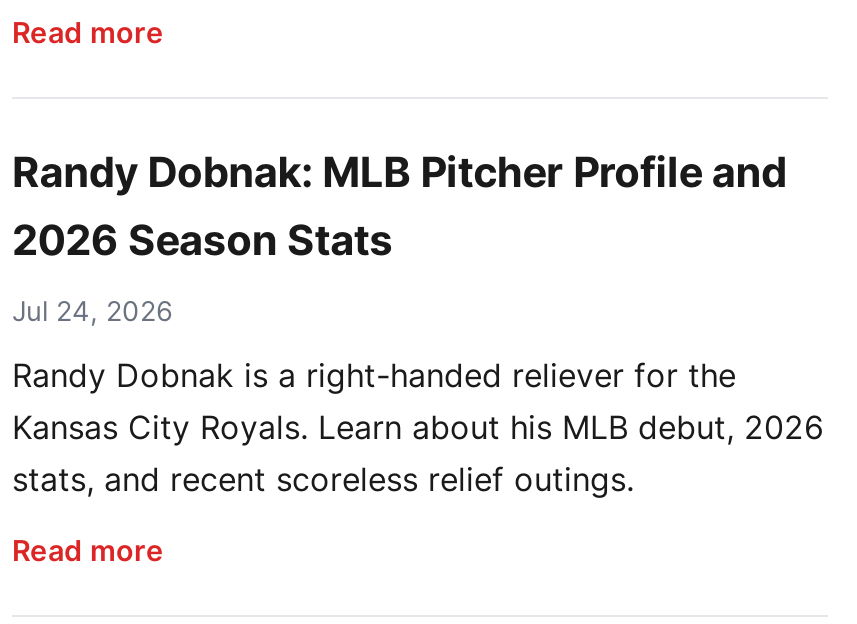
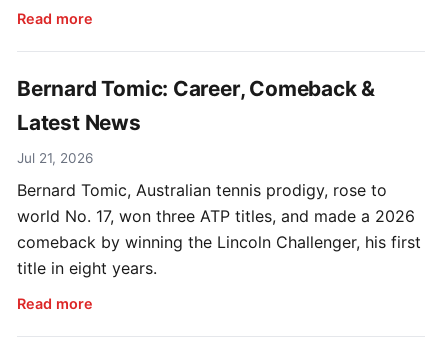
- Randy Dobnak: MLB Pitcher Profile and
- 2026 Season Stats
+ Bernard Tomic: Career, Comeback &
+ Latest News

- Jul 24, 2026
+ Jul 21, 2026

- Randy Dobnak is a right-handed reliever for the
- Kansas City Royals. Learn about his MLB debut, 2026
- stats, and recent scoreless relief outings.
+ Bernard Tomic, Australian tennis prodigy, rose to
+ world No. 17, won three ATP titles, and made a 2026
+ comeback by winning the Lincoln Challenger, his first
+ title in eight years.
